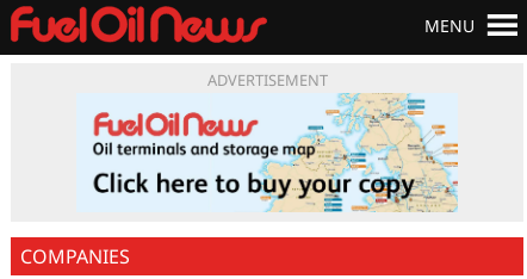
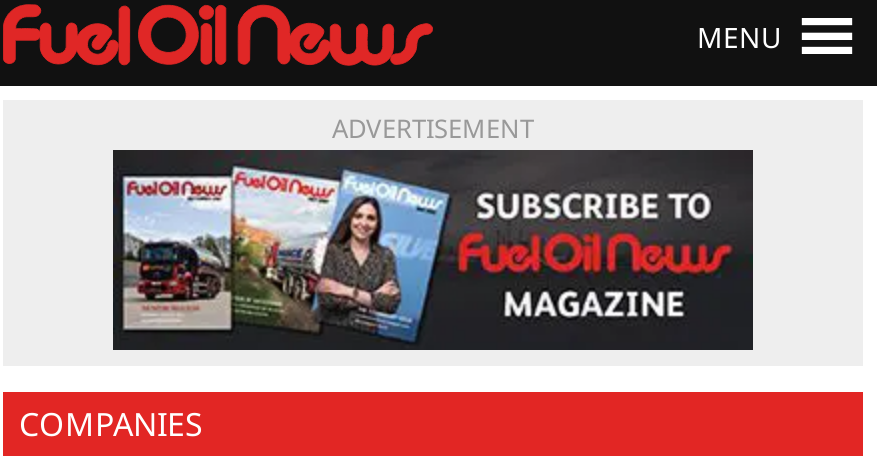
- [image]
+ [image]
